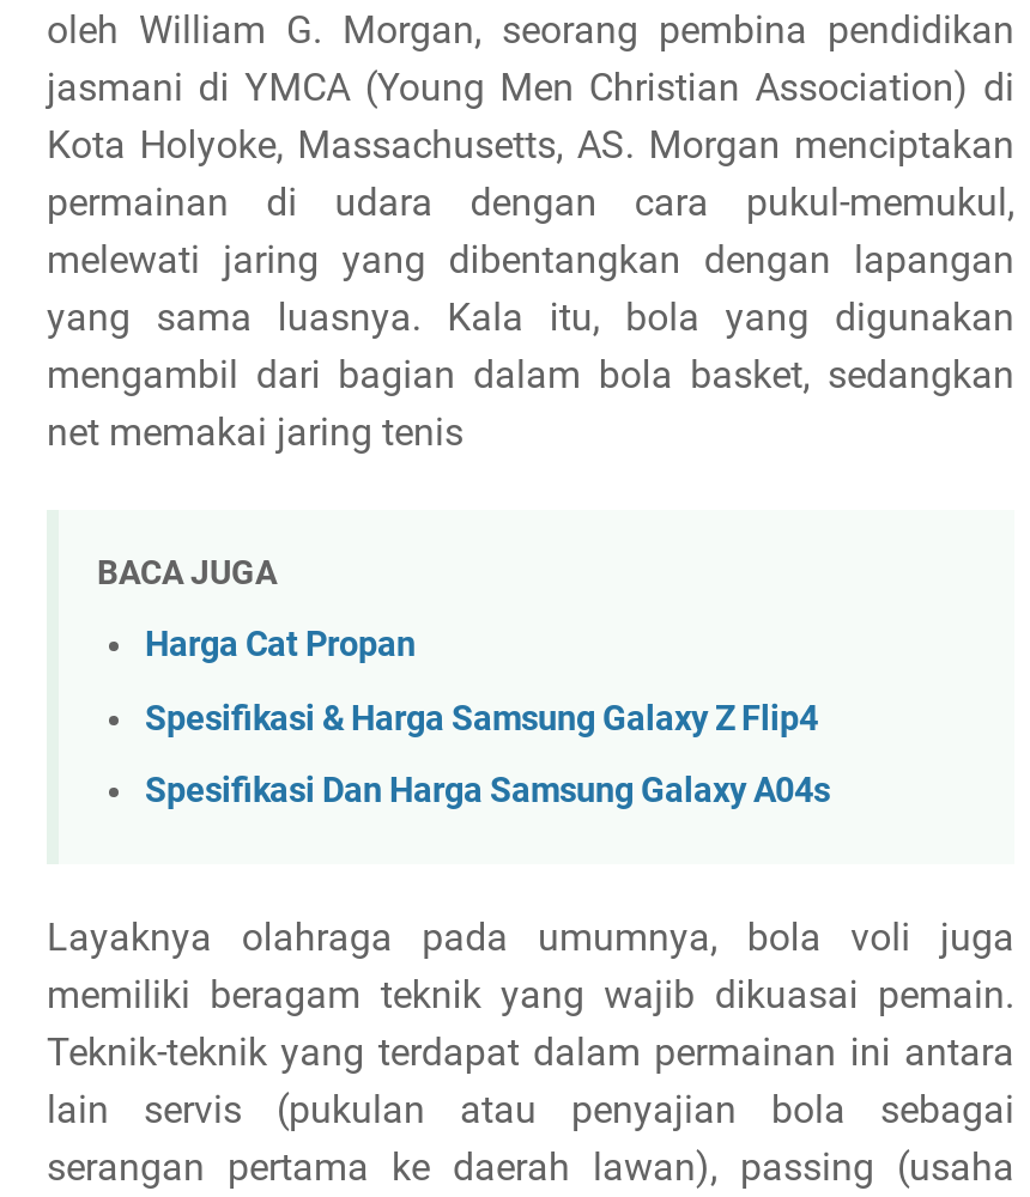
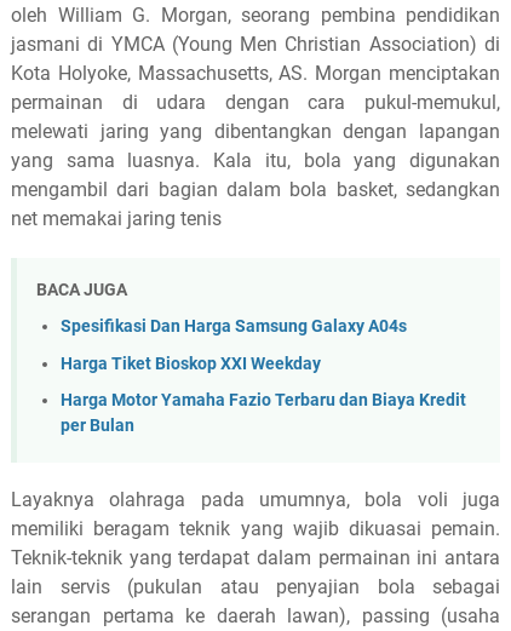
- Harga Cat Propan
- Spesifikasi & Harga Samsung Galaxy Z Flip4

moved up: Spesifikasi Dan Harga Samsung Galaxy A04s

+ Harga Tiket Bioskop XXI Weekday
+ Harga Motor Yamaha Fazio Terbaru dan Biaya Kredit
+ per Bulan
